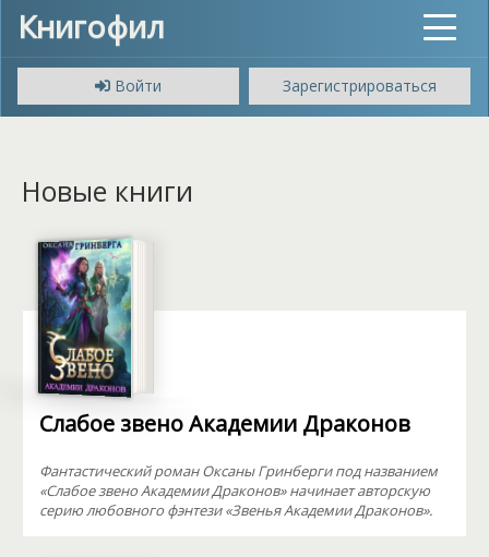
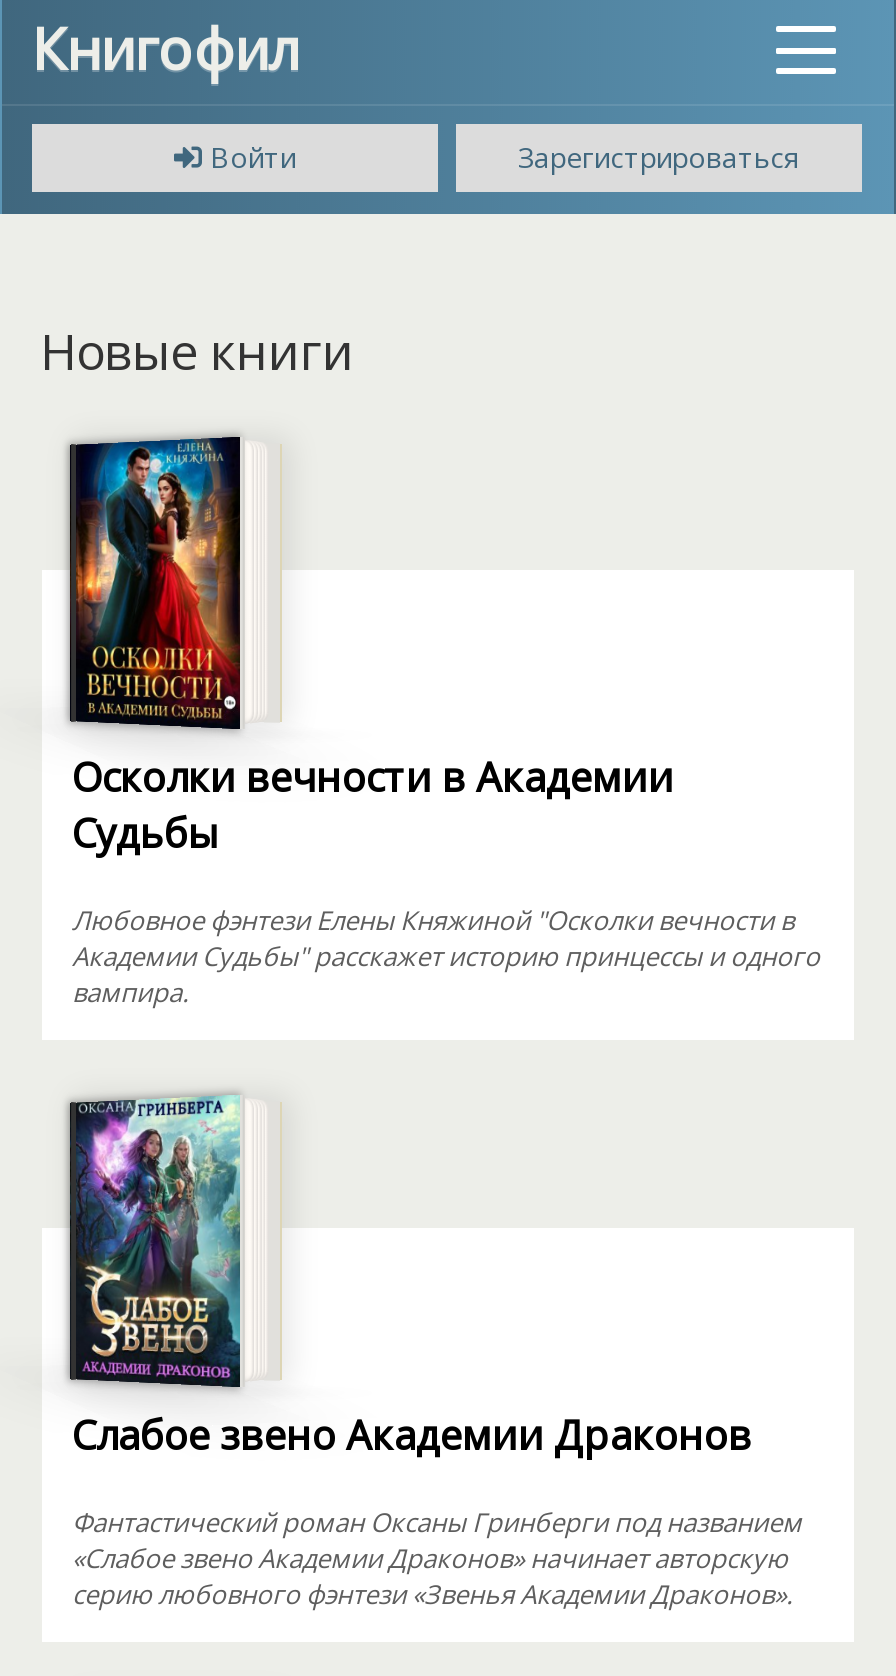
+ [image]
+ Осколки вечности в Академии
+ Судьбы
+ Любовное фэнтези Елены Княжиной "Осколки вечности в
+ Академии Судьбы" расскажет историю принцессы и одного
+ вампира.
